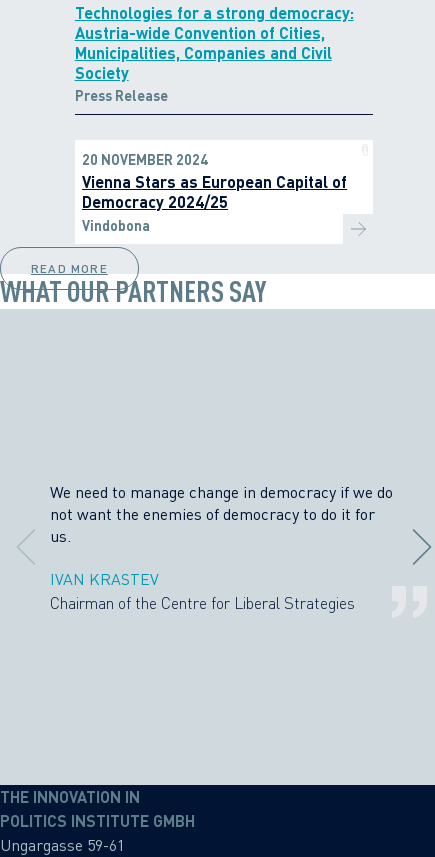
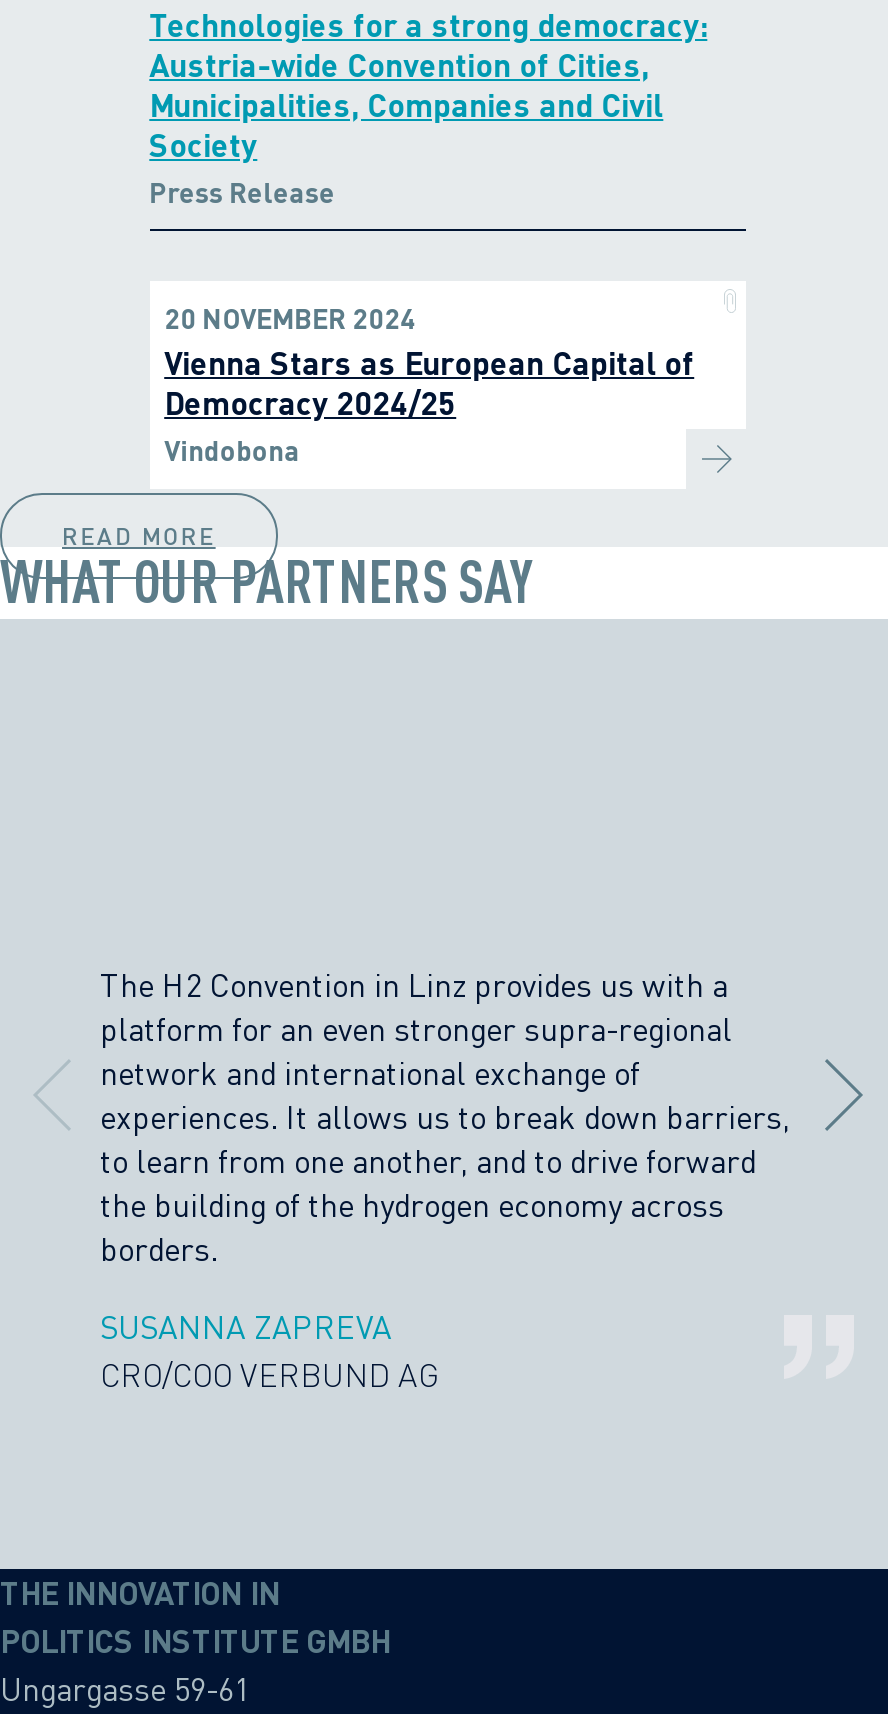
- We need to manage change in democracy if we do
- not want the enemies of democracy to do it for
- us.
+ The H2 Convention in Linz provides us with a
+ platform for an even stronger supra-regional
+ network and international exchange of
+ experiences. It allows us to break down barriers,
+ to learn from one another, and to drive forward
+ the building of the hydrogen economy across
+ borders.

- IVAN KRASTEV
- Chairman of the Centre for Liberal Strategies
+ SUSANNA ZAPREVA
+ CRO/COO VERBUND AG
